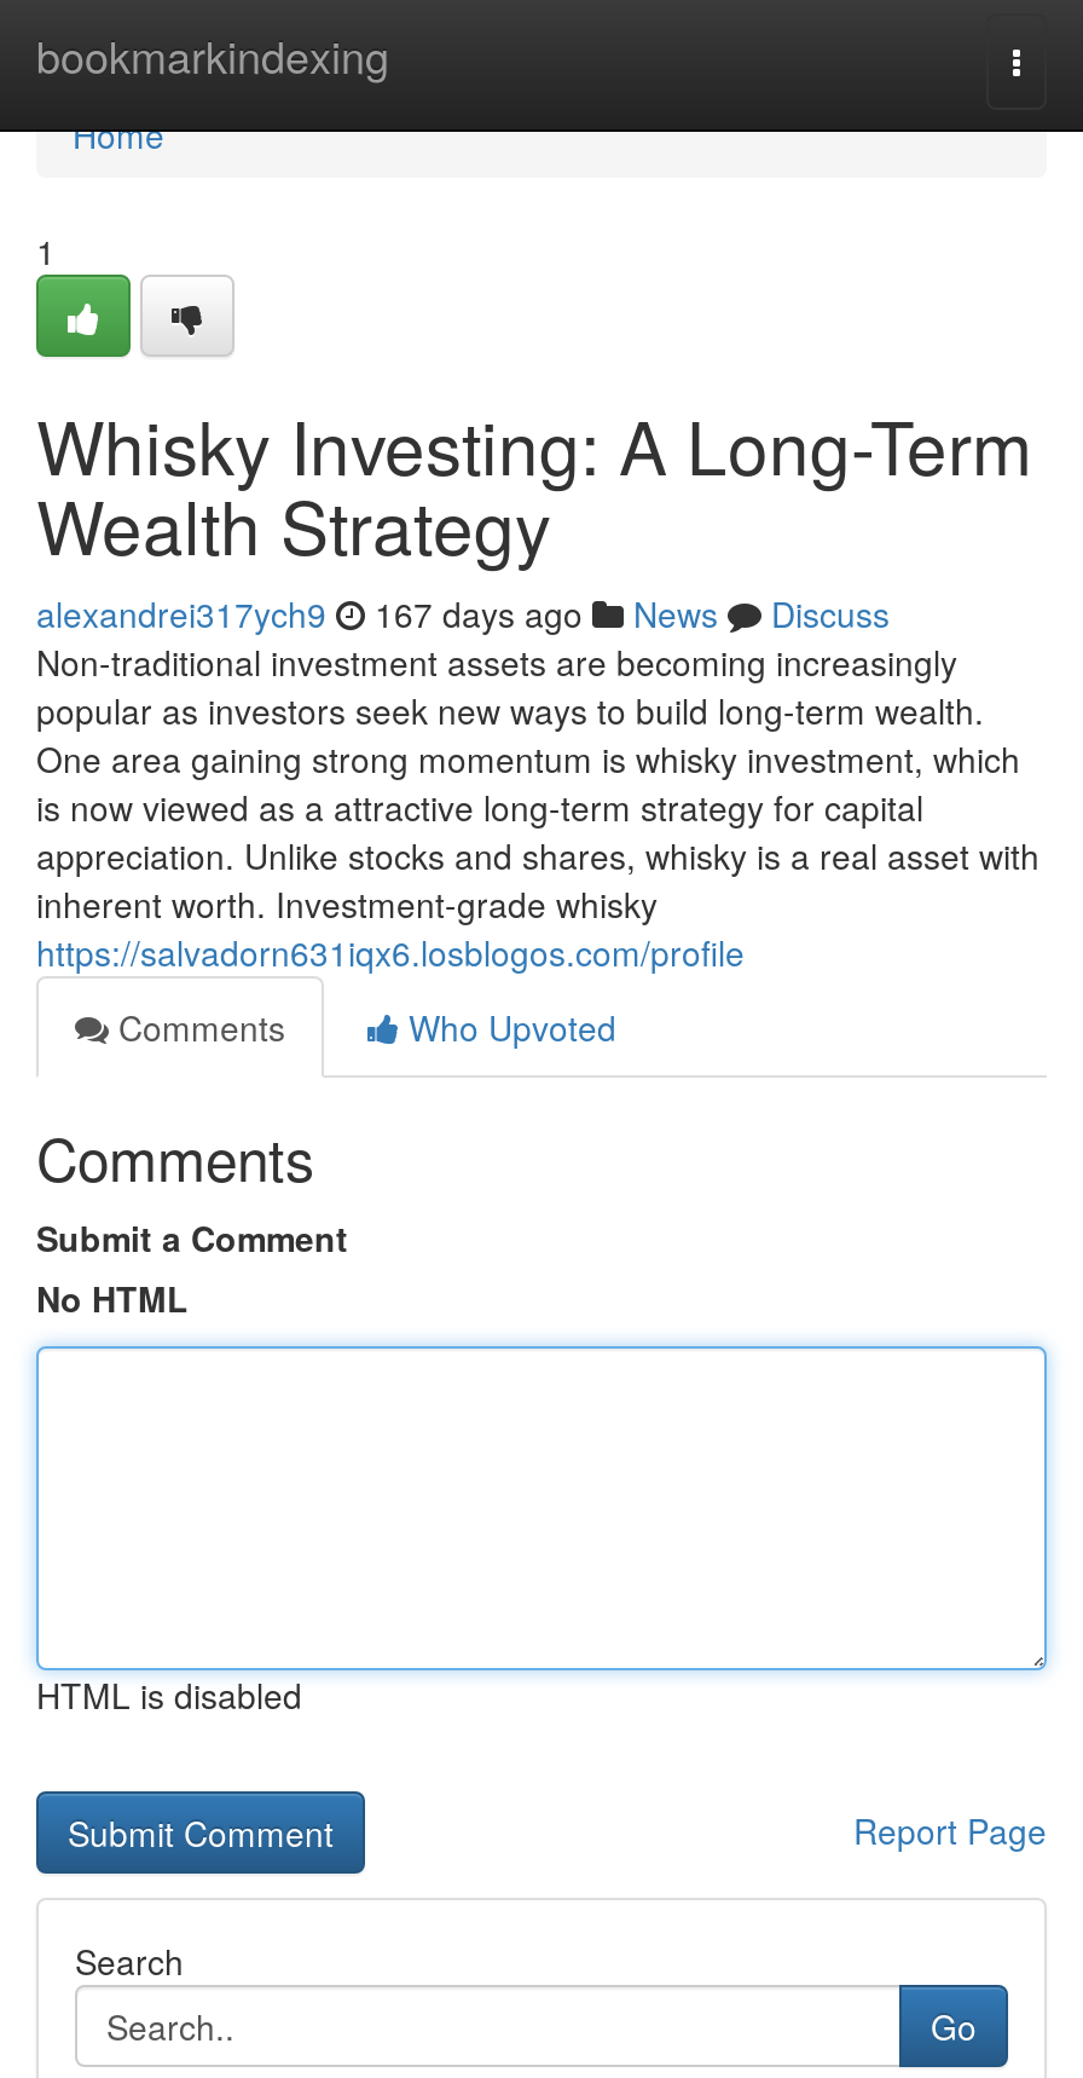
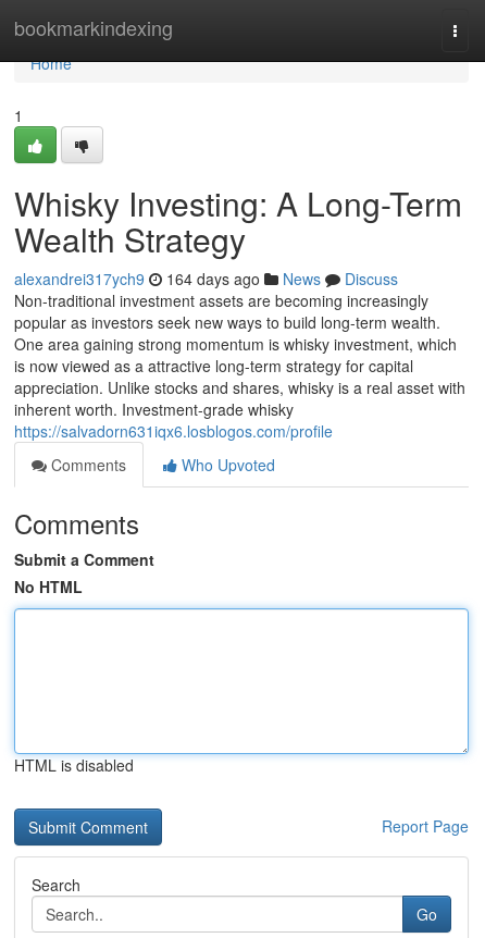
- alexandrei317ych9 167 days ago News Discuss
+ alexandrei317ych9 164 days ago News Discuss
